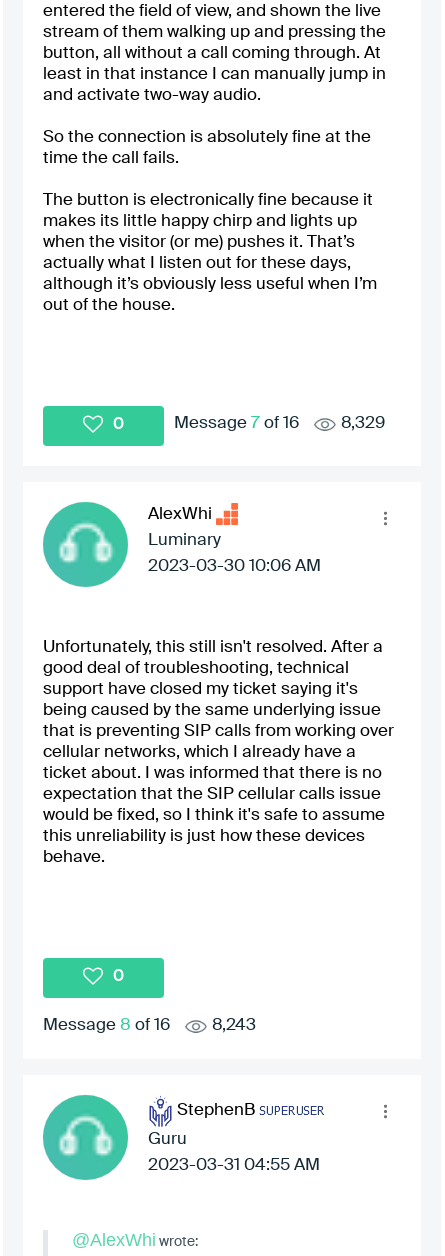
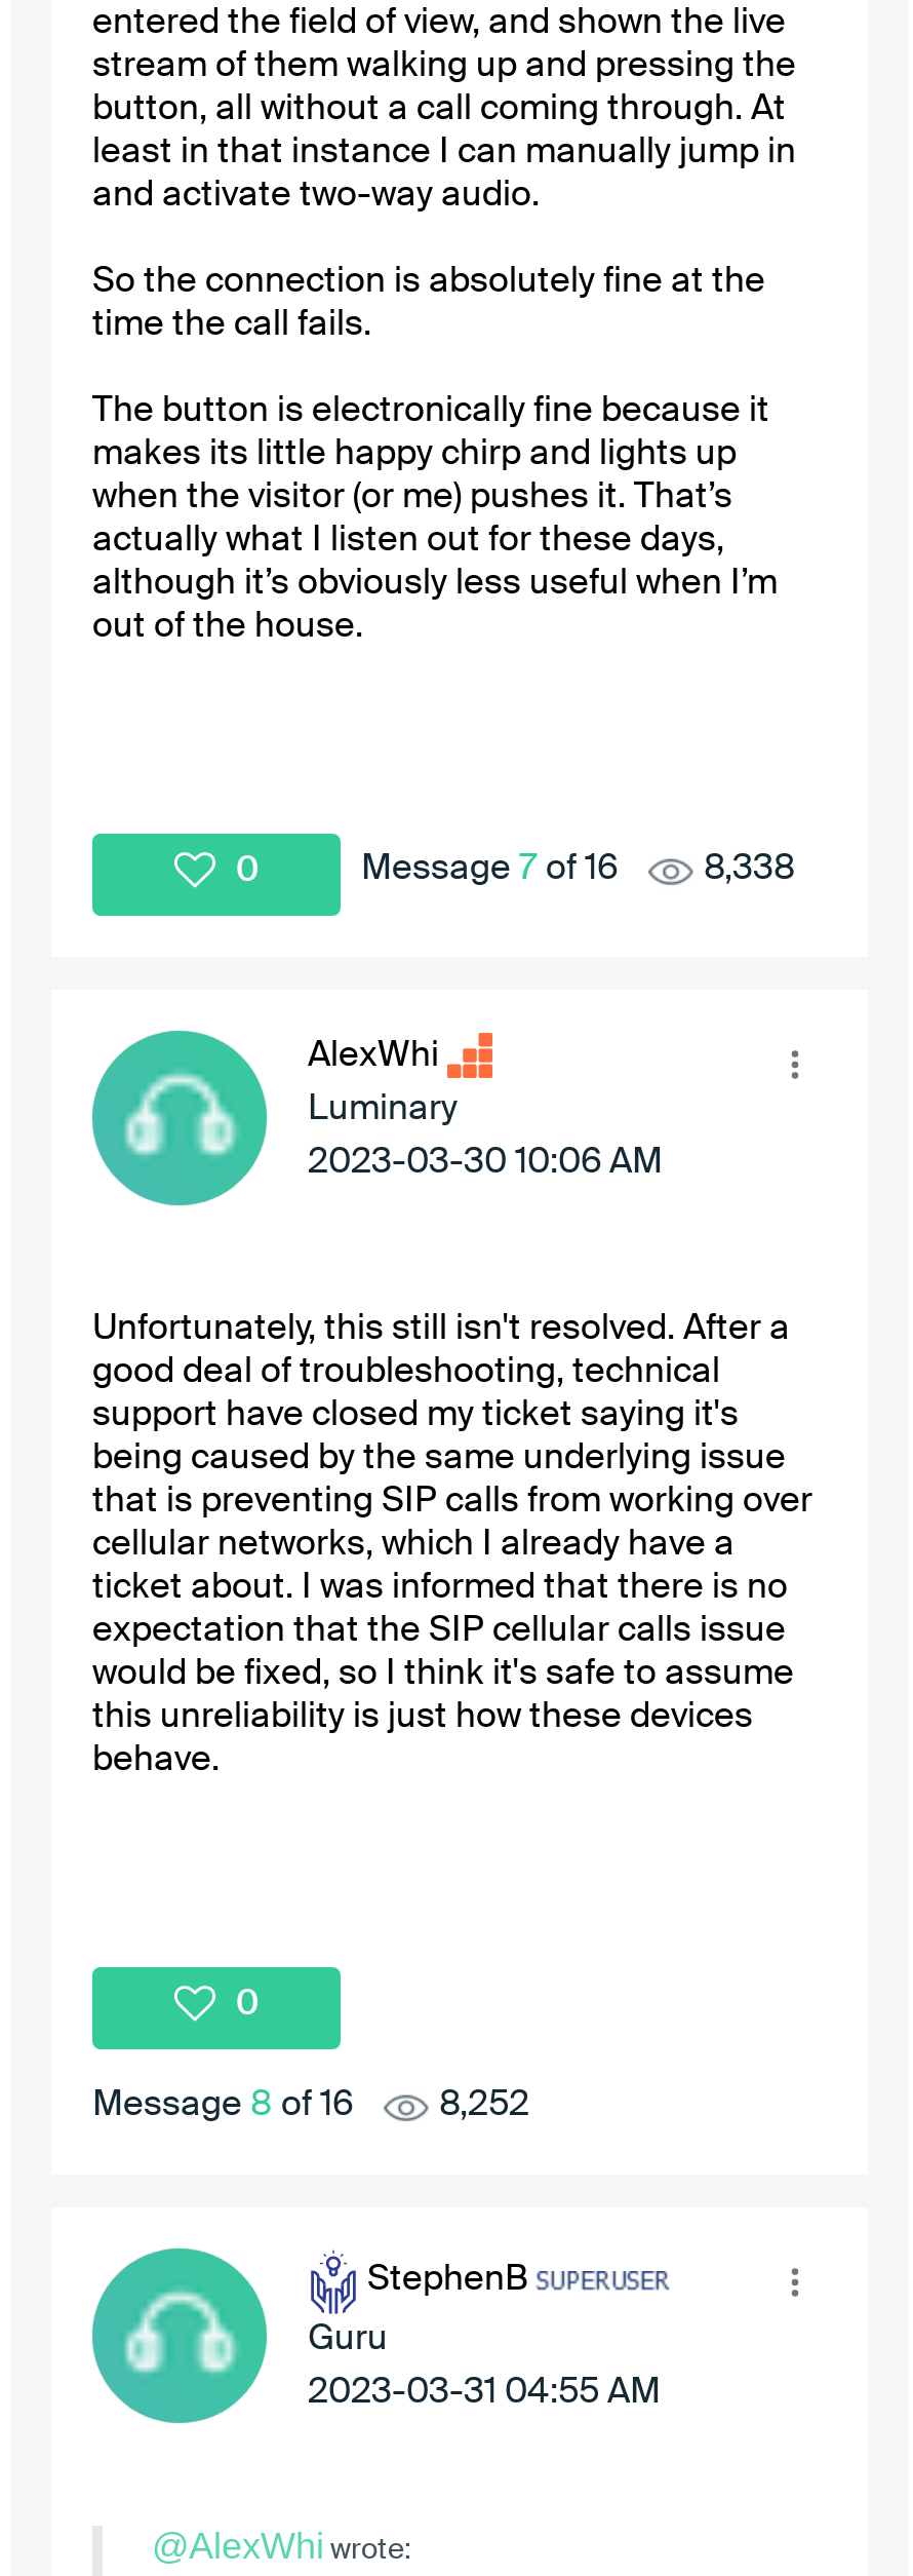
- 8,329
+ 8,338

- 8,243
+ 8,252
